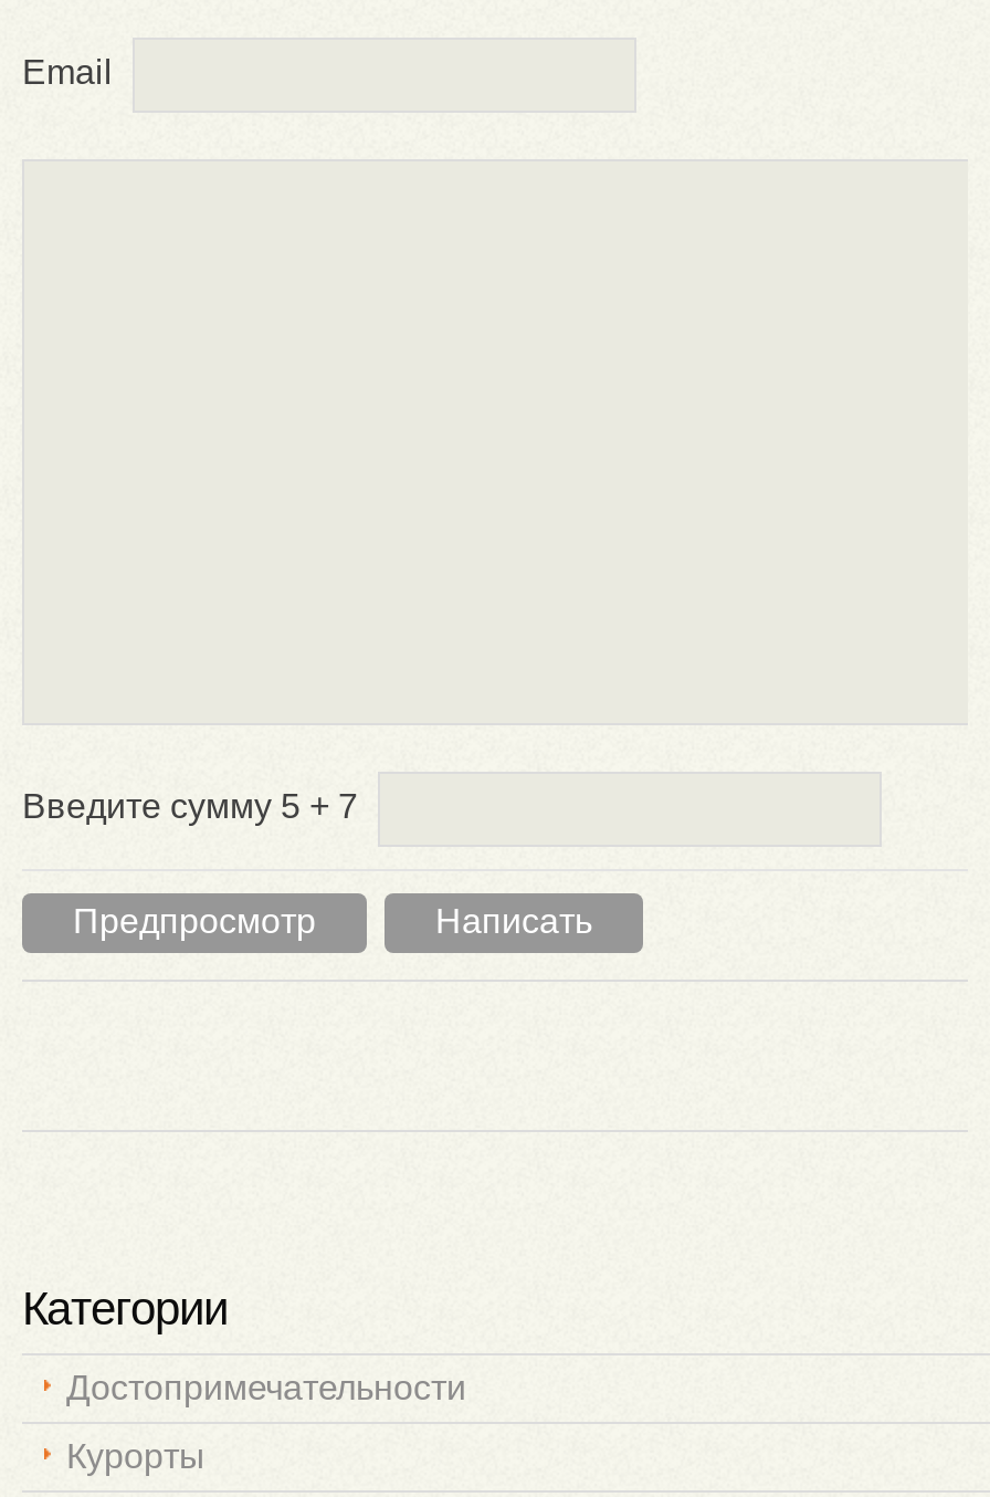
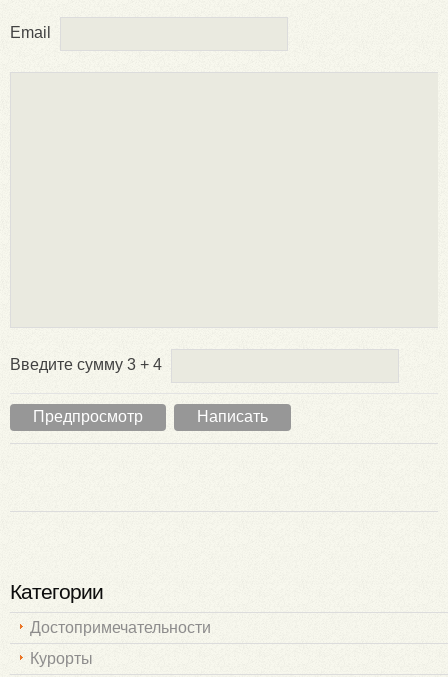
- Введите сумму 5 + 7
+ Введите сумму 3 + 4
